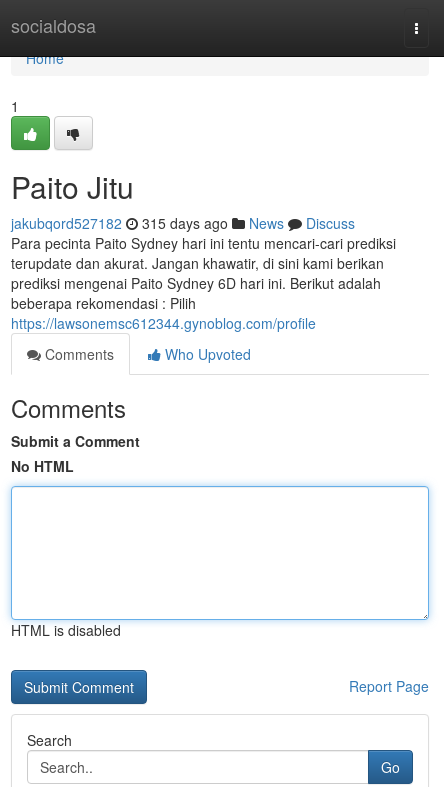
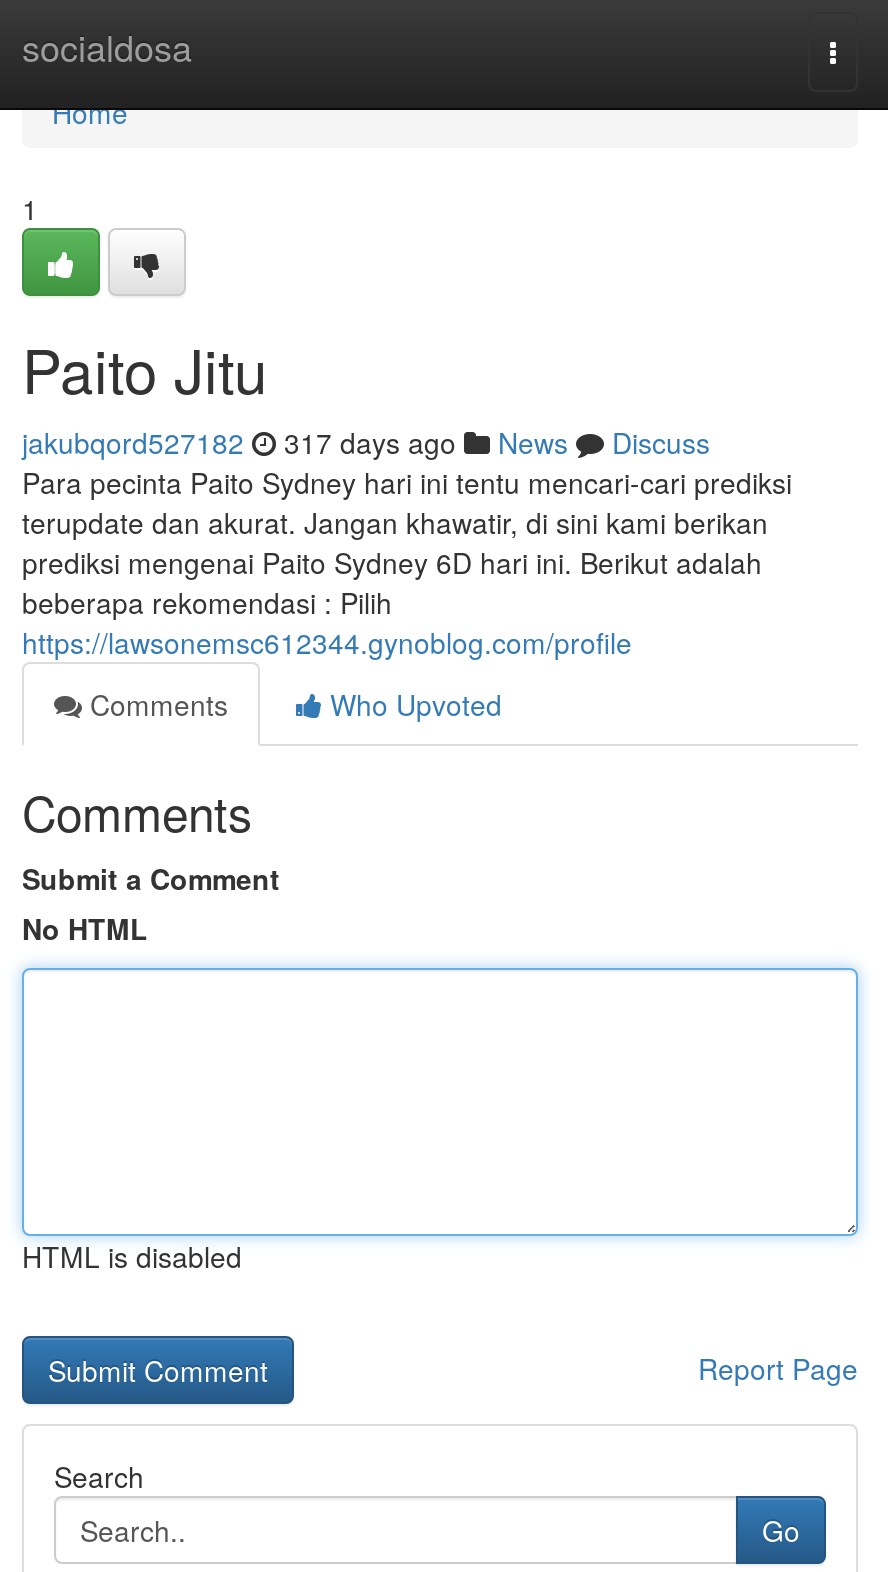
- jakubqord527182 315 days ago News Discuss
+ jakubqord527182 317 days ago News Discuss
